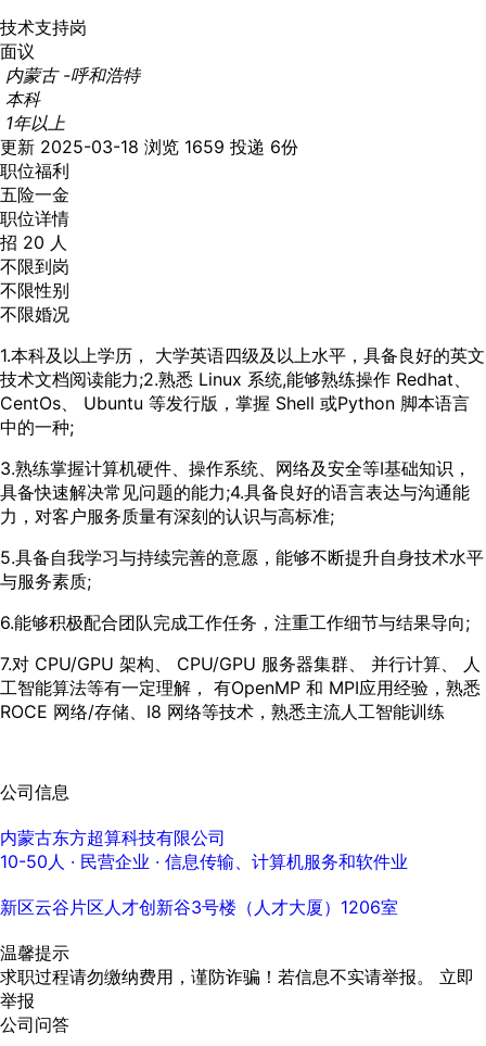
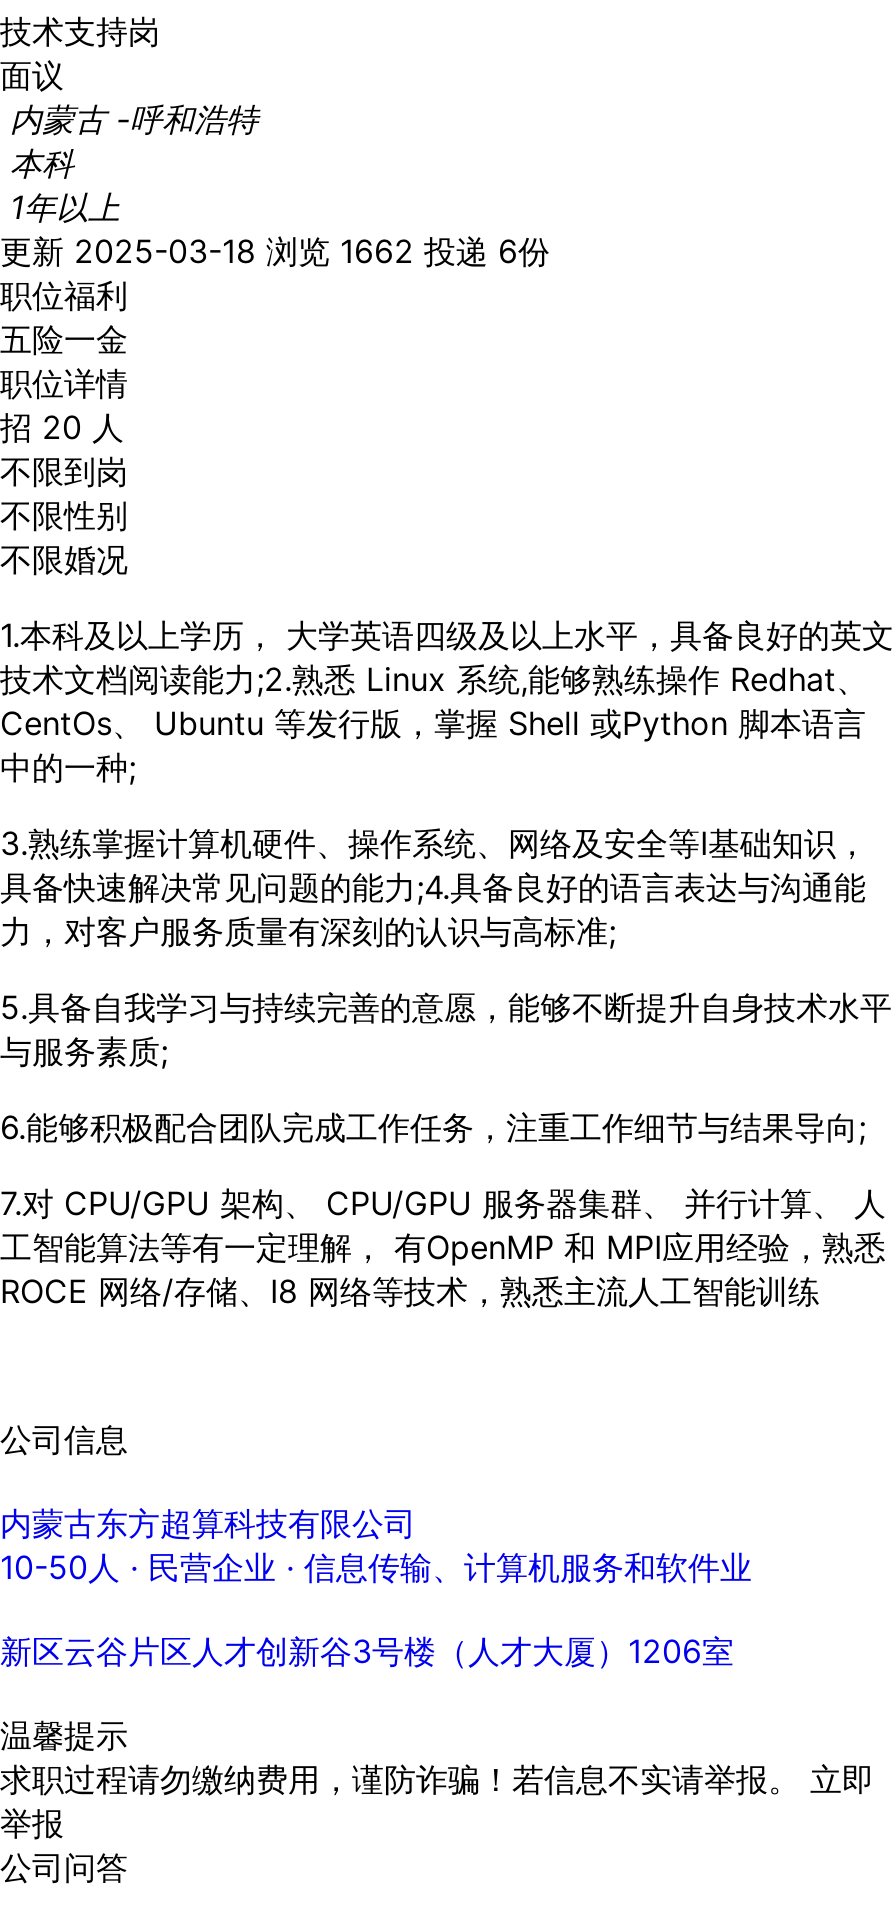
- 更新 2025-03-18 浏览 1659 投递 6份
+ 更新 2025-03-18 浏览 1662 投递 6份
